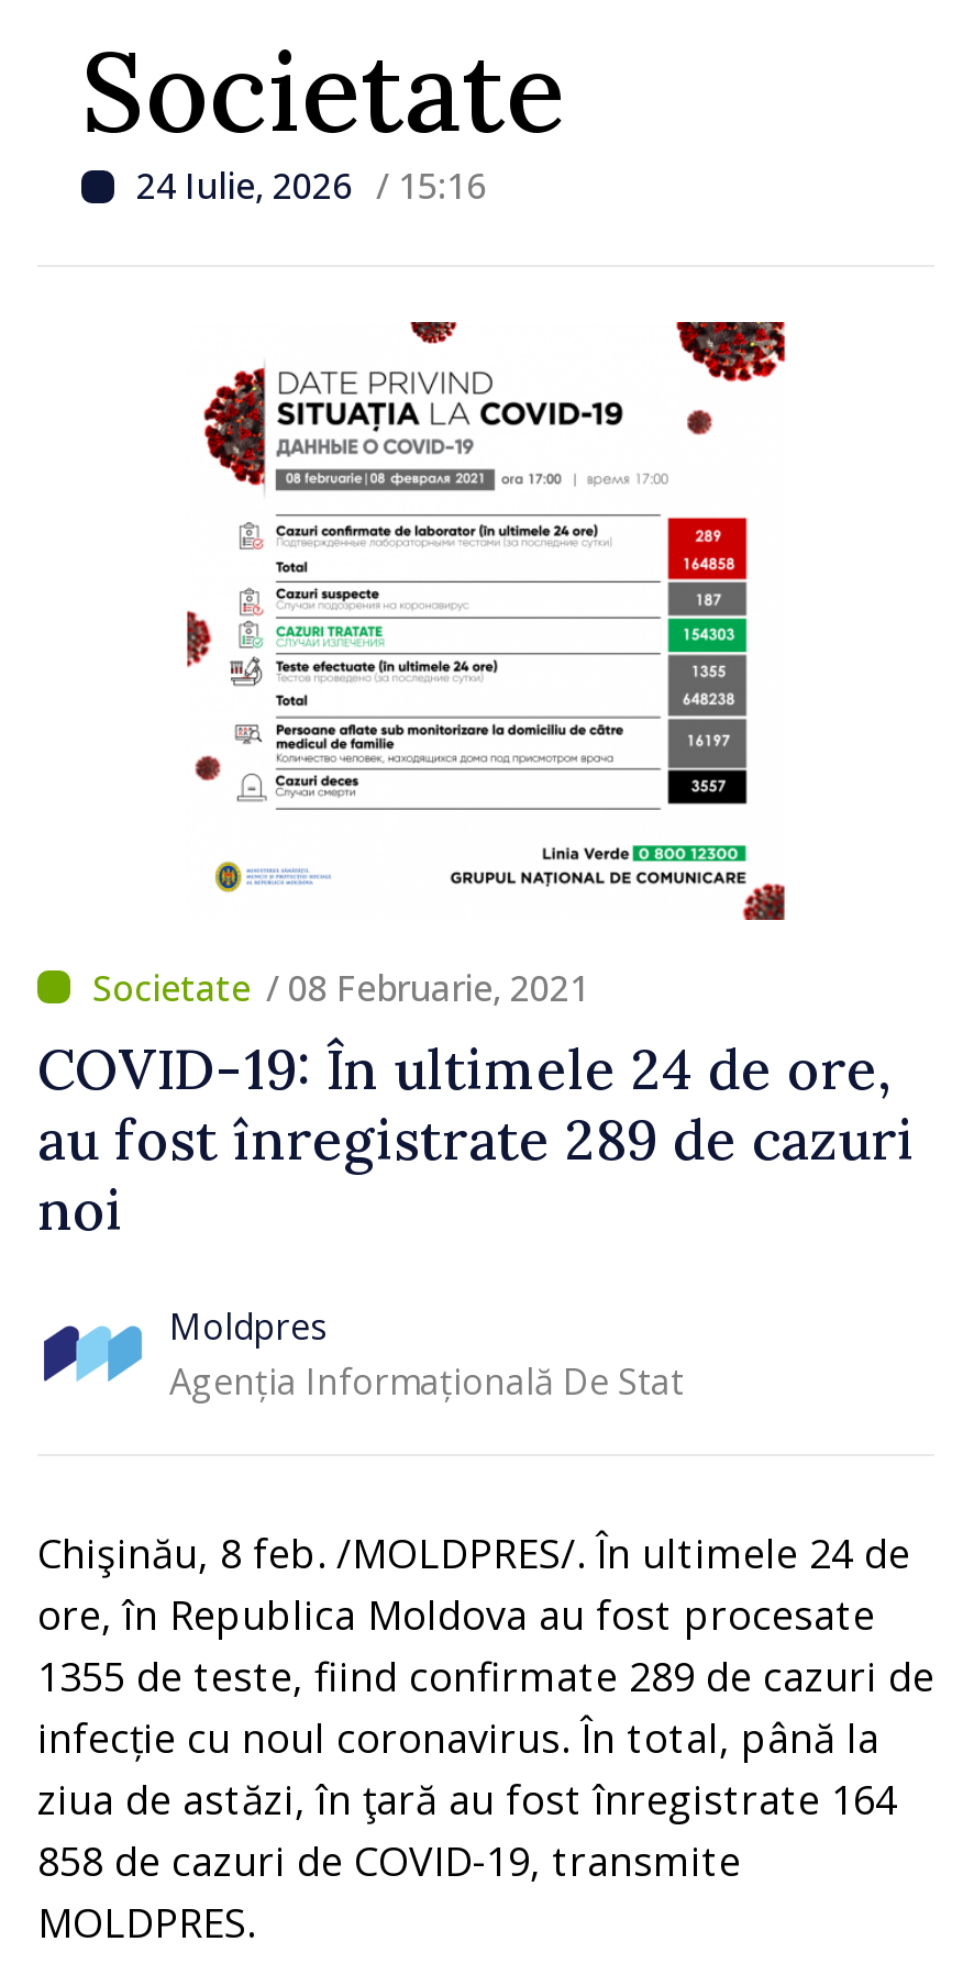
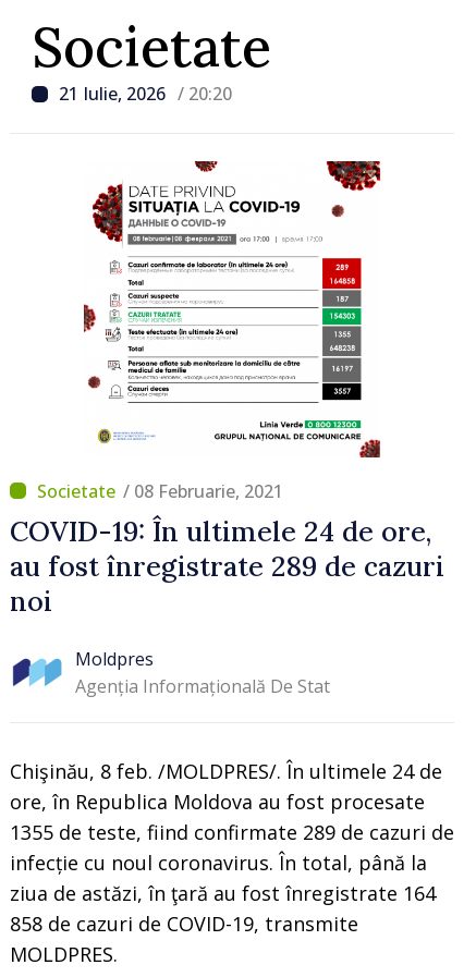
- 24 Iulie, 2026 / 15:16
+ 21 Iulie, 2026 / 20:20
